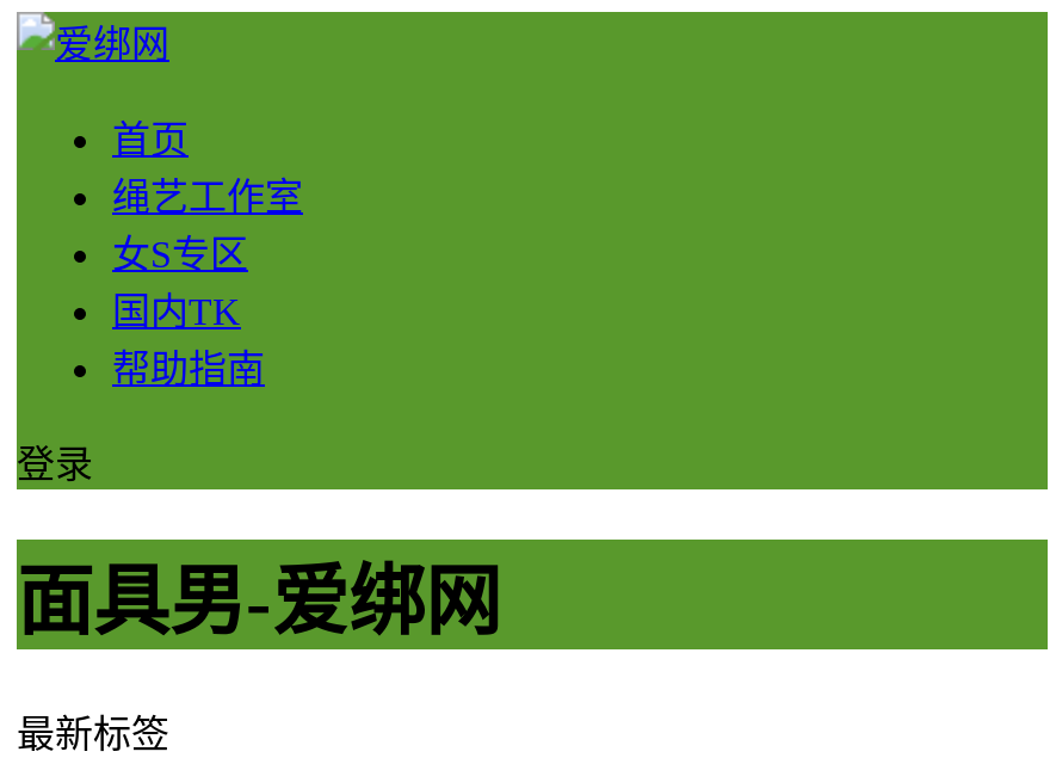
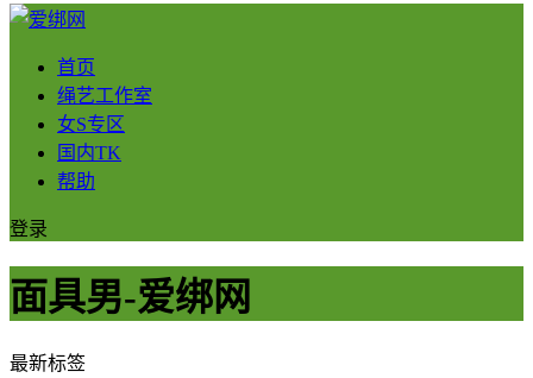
- 帮助指南
+ 帮助
